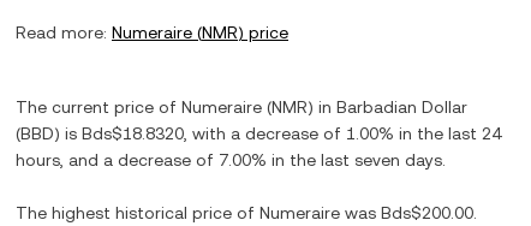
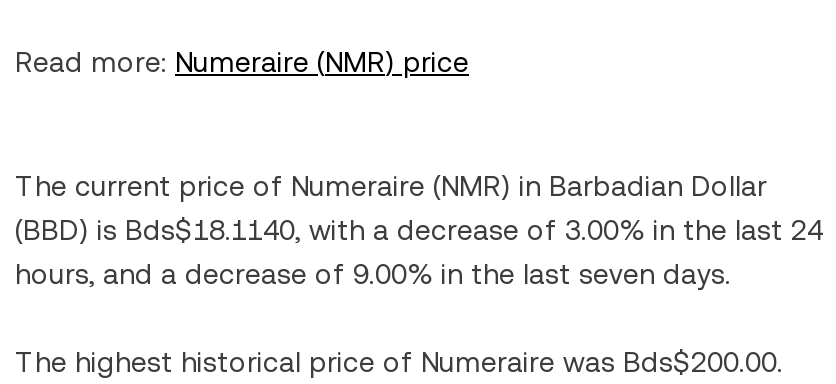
- (BBD) is Bds$18.8320, with a decrease of 1.00% in the last 24
+ (BBD) is Bds$18.1140, with a decrease of 3.00% in the last 24

- hours, and a decrease of 7.00% in the last seven days.
+ hours, and a decrease of 9.00% in the last seven days.
